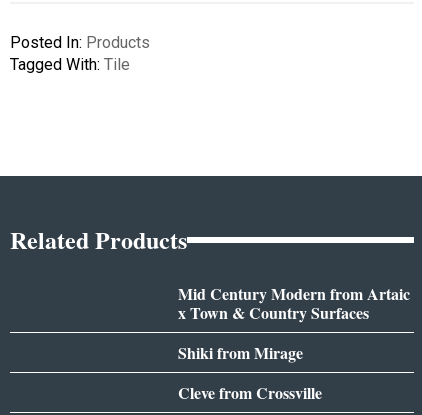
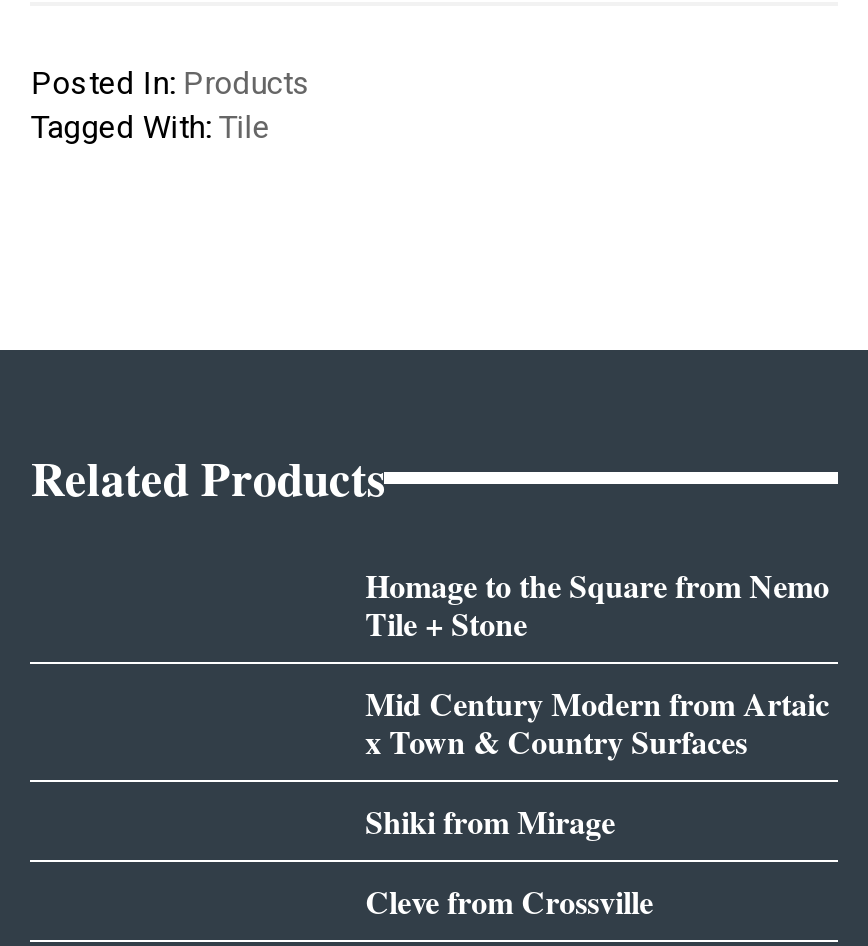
+ Homage to the Square from Nemo
+ Tile + Stone
